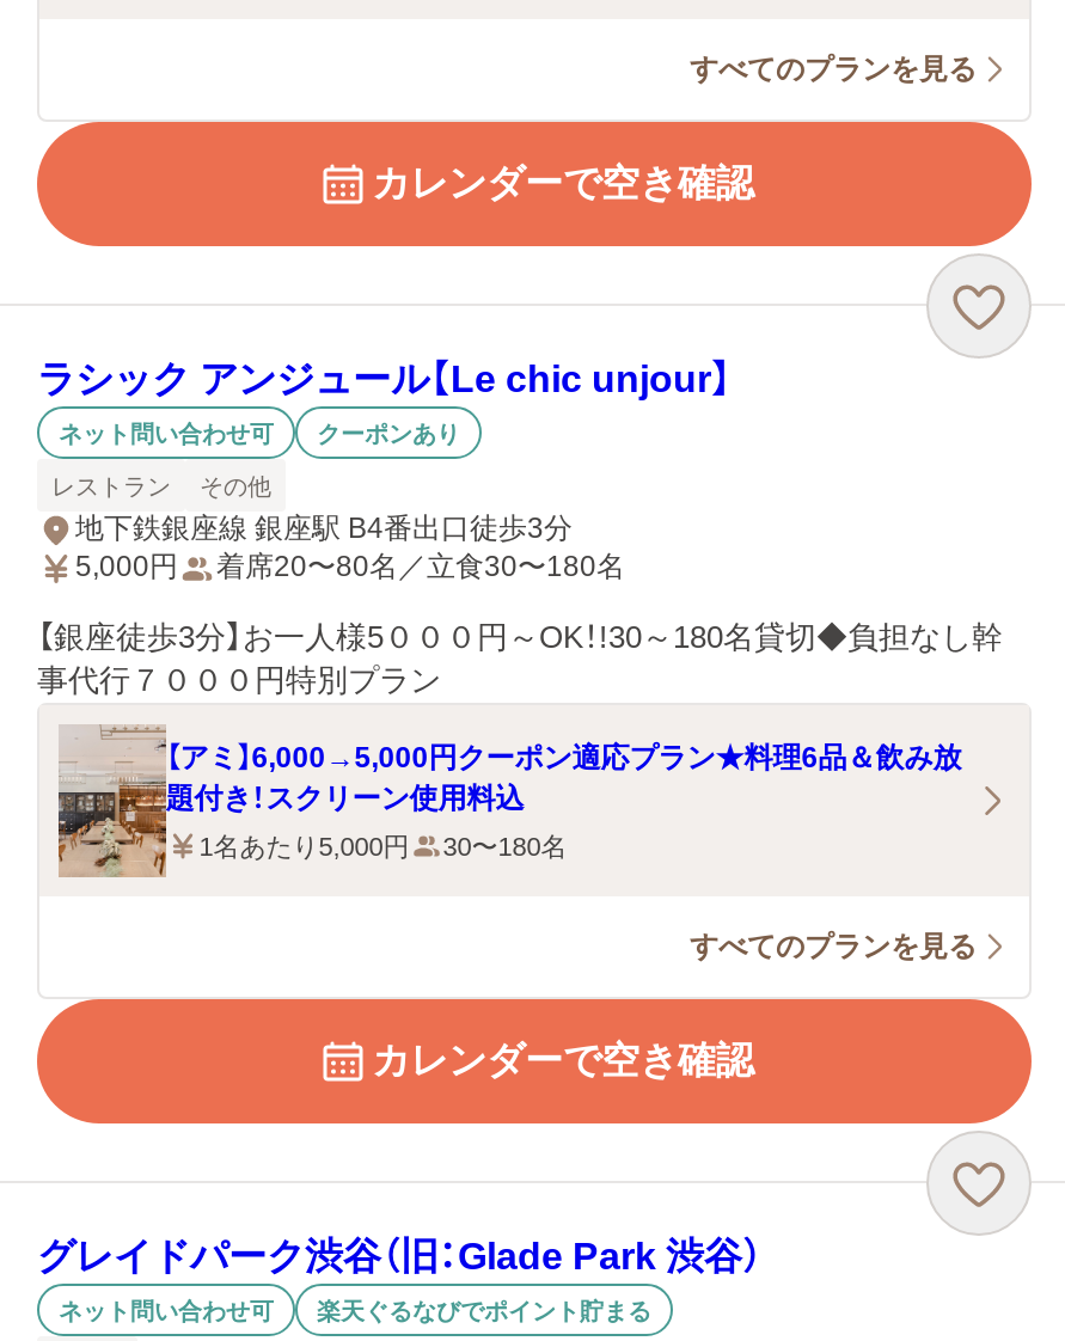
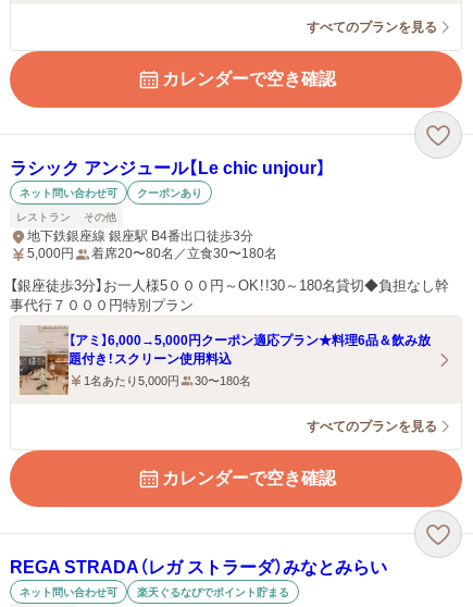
- グレイドパーク渋谷（旧：Glade Park 渋谷）
+ REGA STRADA（レガ ストラーダ）みなとみらい
